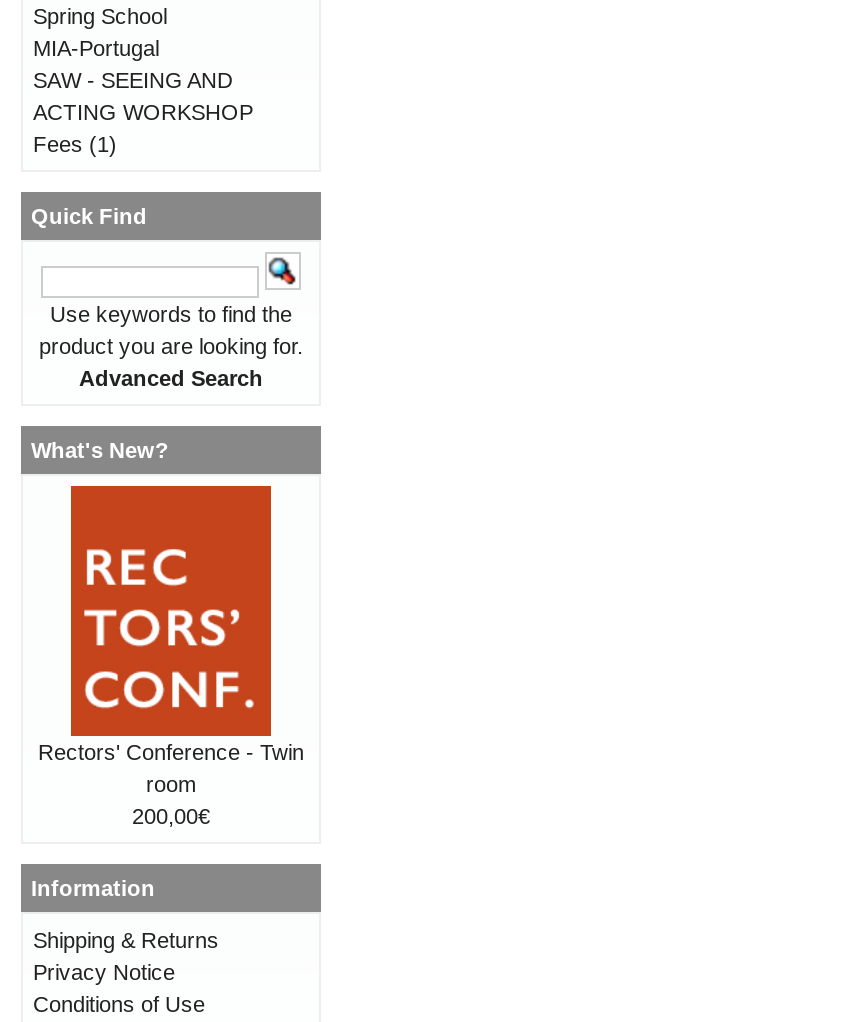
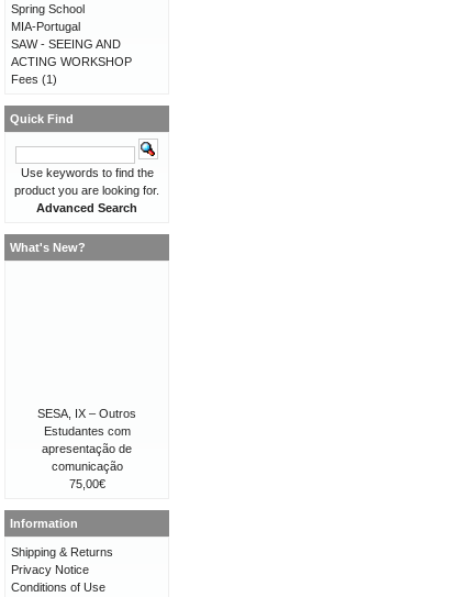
- [image]

- Rectors' Conference - Twin
- room
- 200,00€
+ SESA, IX – Outros
+ Estudantes com
+ apresentação de
+ comunicação
+ 75,00€
